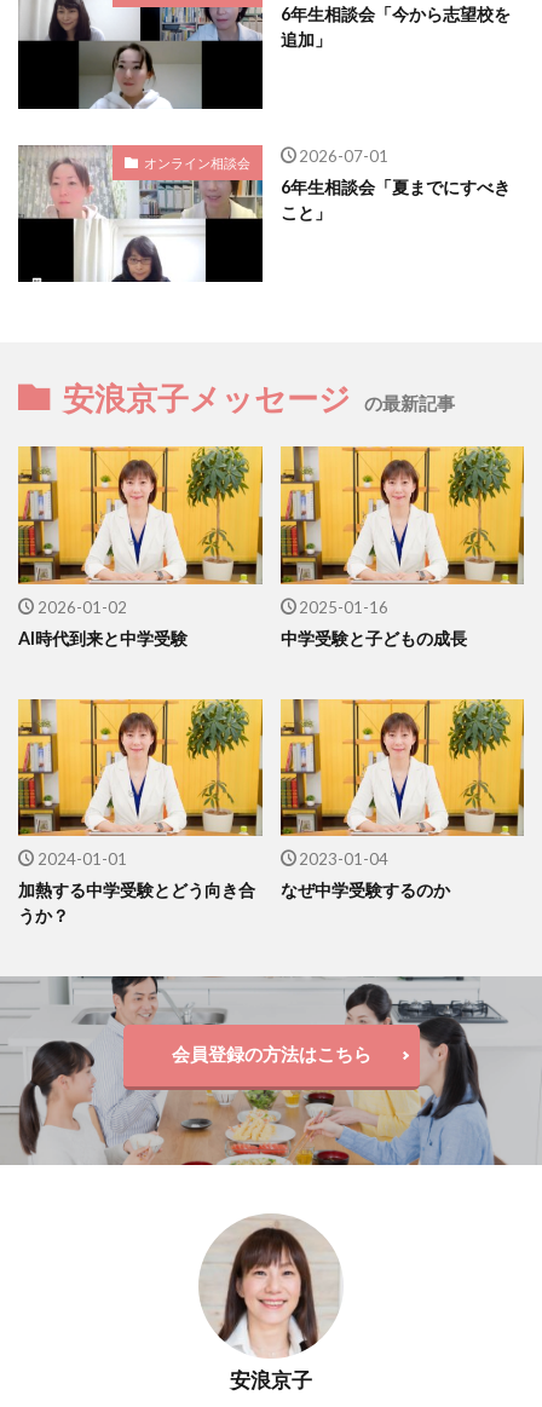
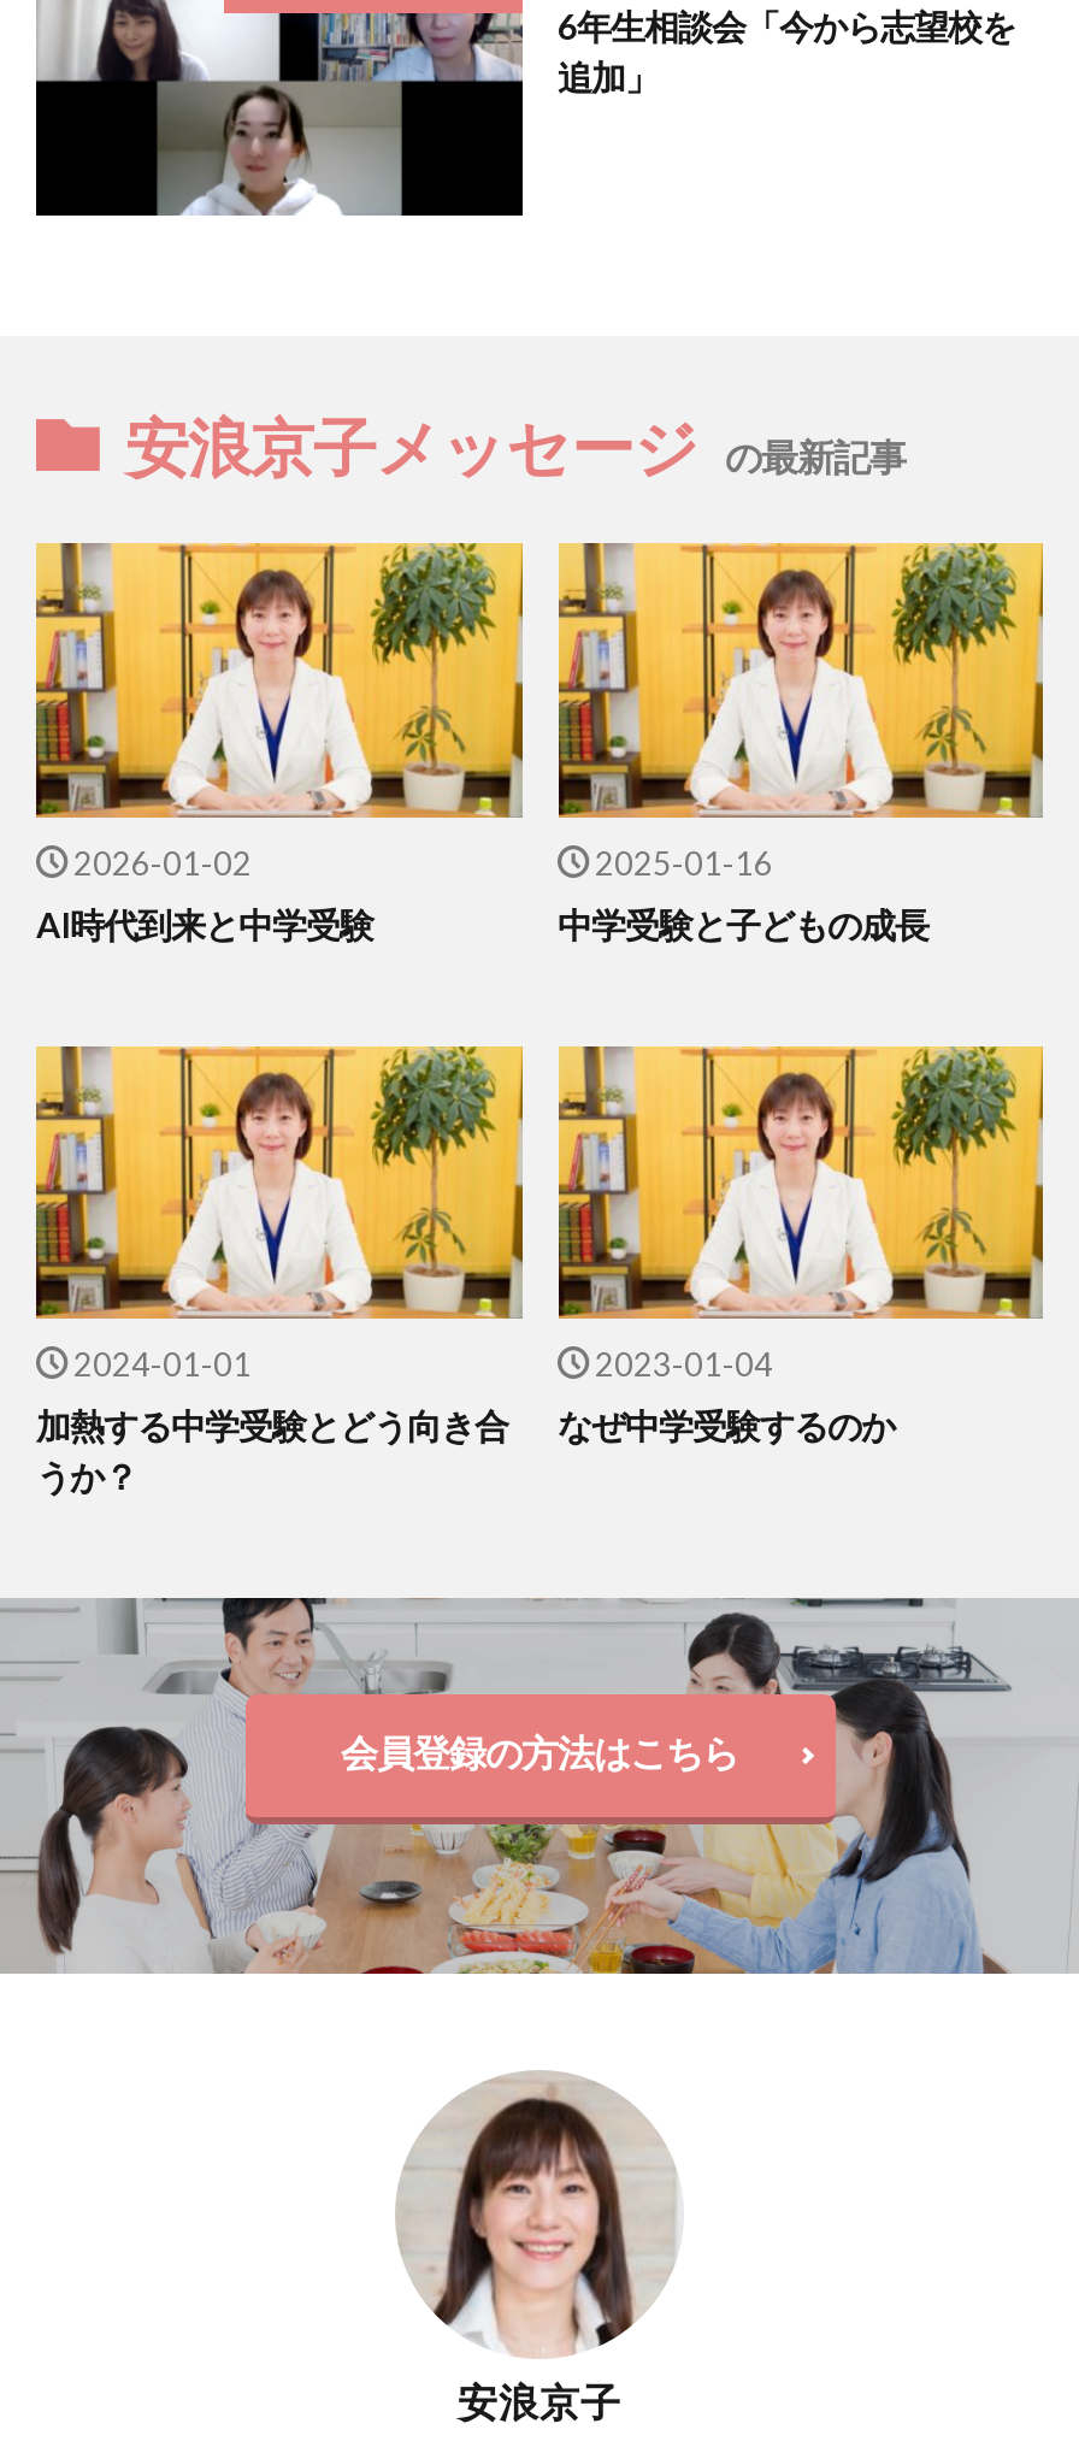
- [image]
- オンライン相談会
- 2026-07-01
- 6年生相談会「夏までにすべき
- こと」
